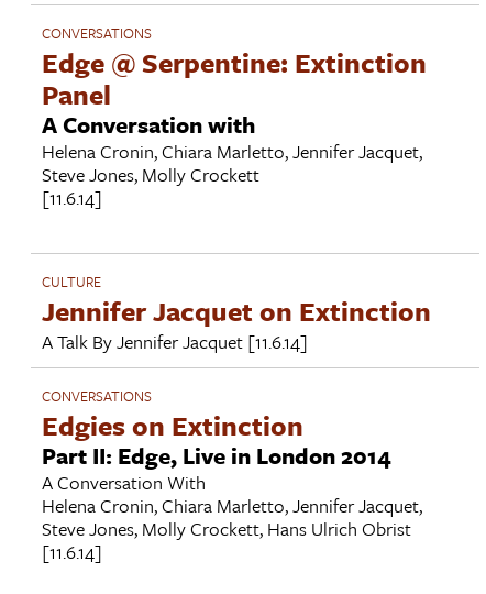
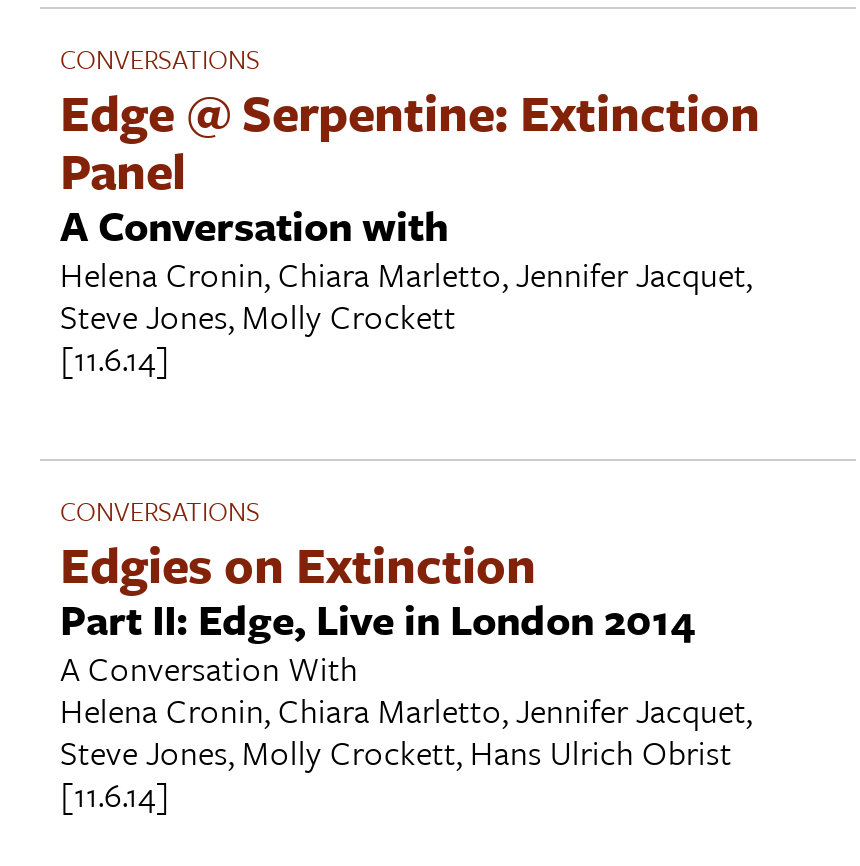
- CULTURE
- Jennifer Jacquet on Extinction
- A Talk ByJennifer Jacquet [11.6.14]
